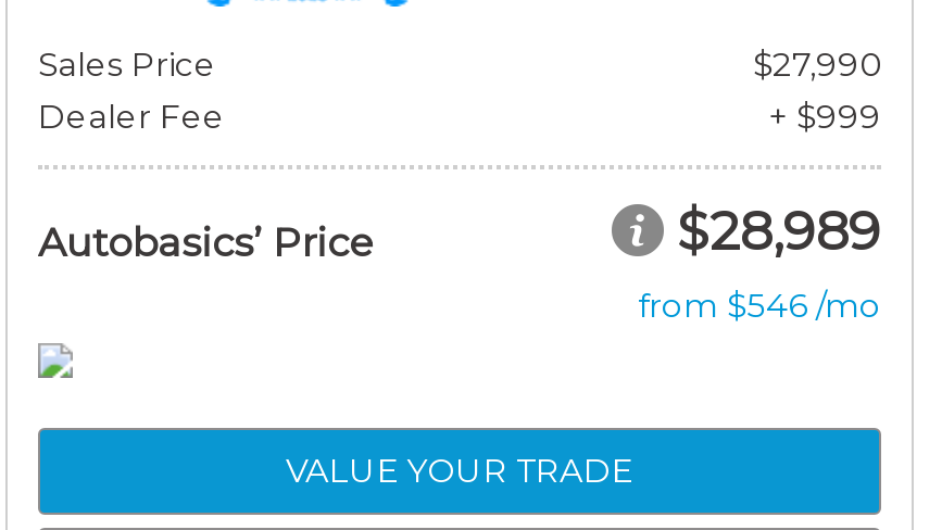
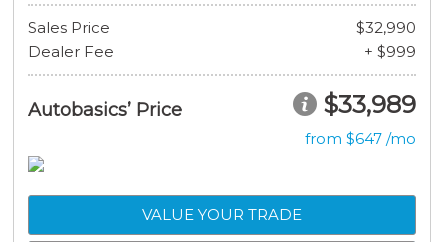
- $27,990
+ $32,990

- $28,989
+ $33,989

- from $546 /mo
+ from $647 /mo
